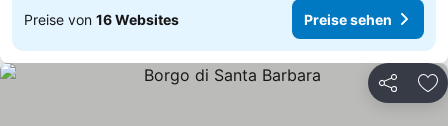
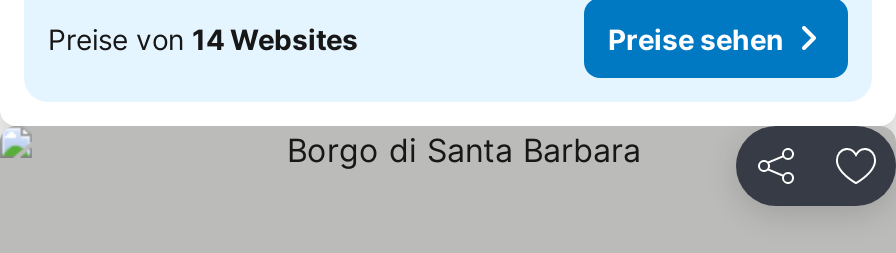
- Preise von 16 Websites
+ Preise von 14 Websites
